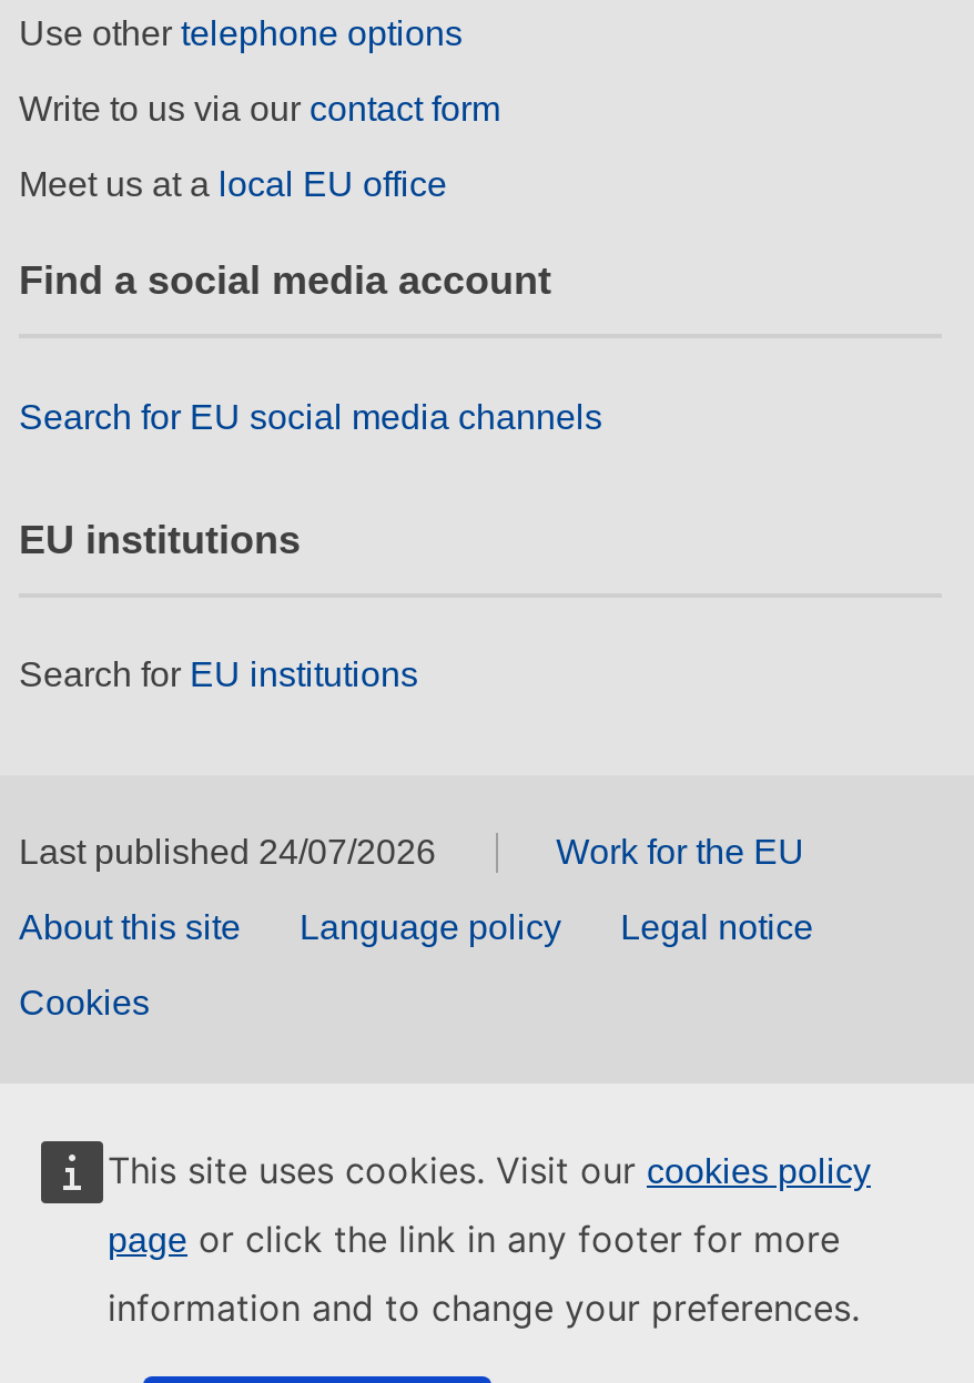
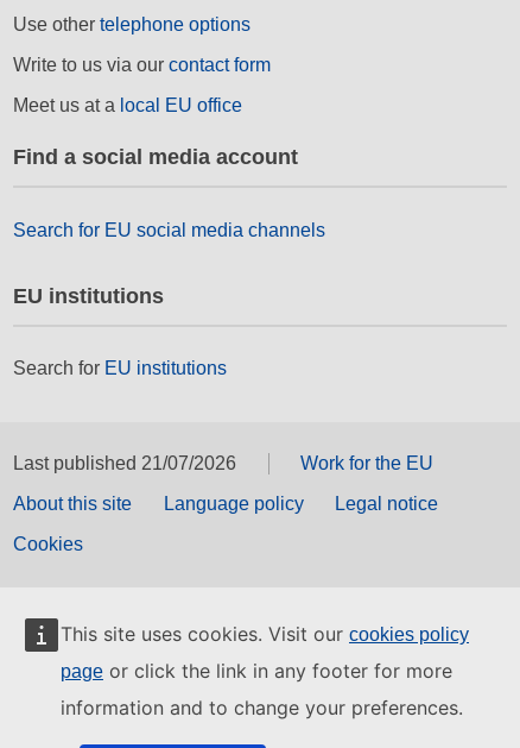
- Last published 24/07/2026
+ Last published 21/07/2026
